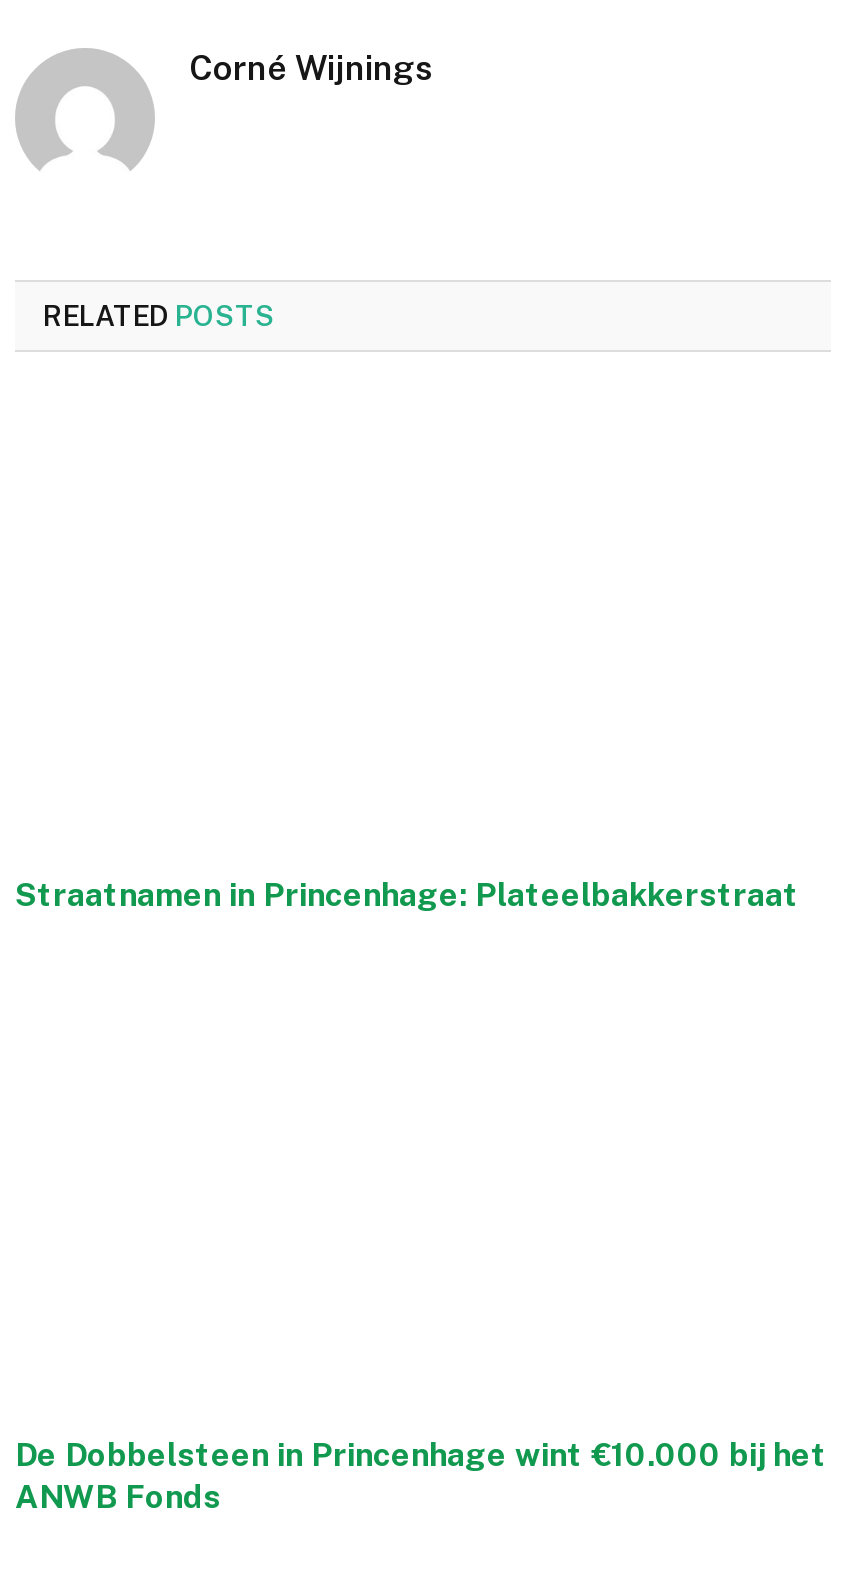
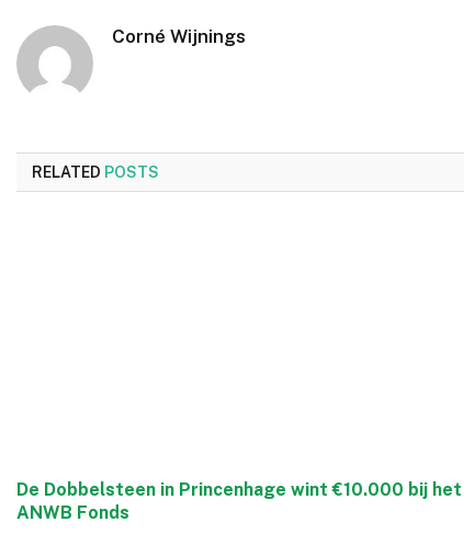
- Straatnamen in Princenhage: Plateelbakkerstraat
